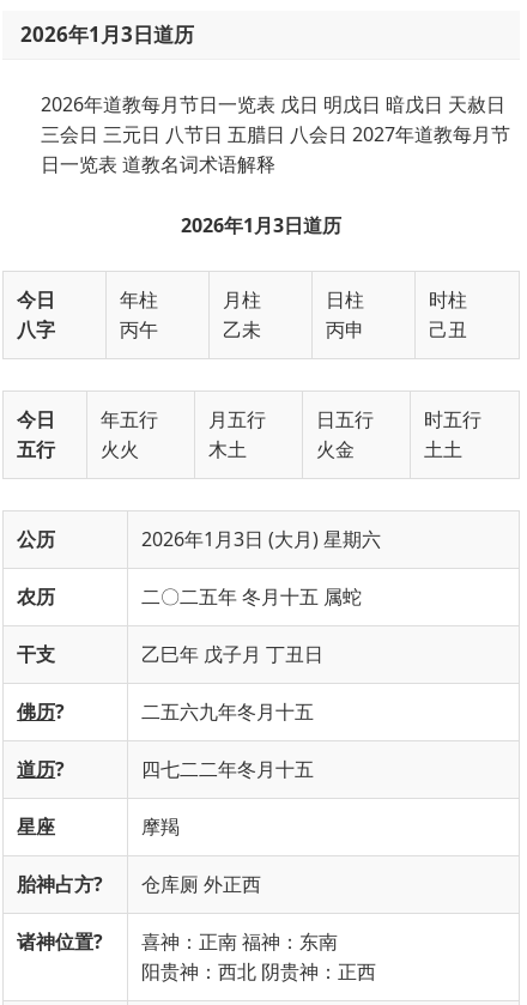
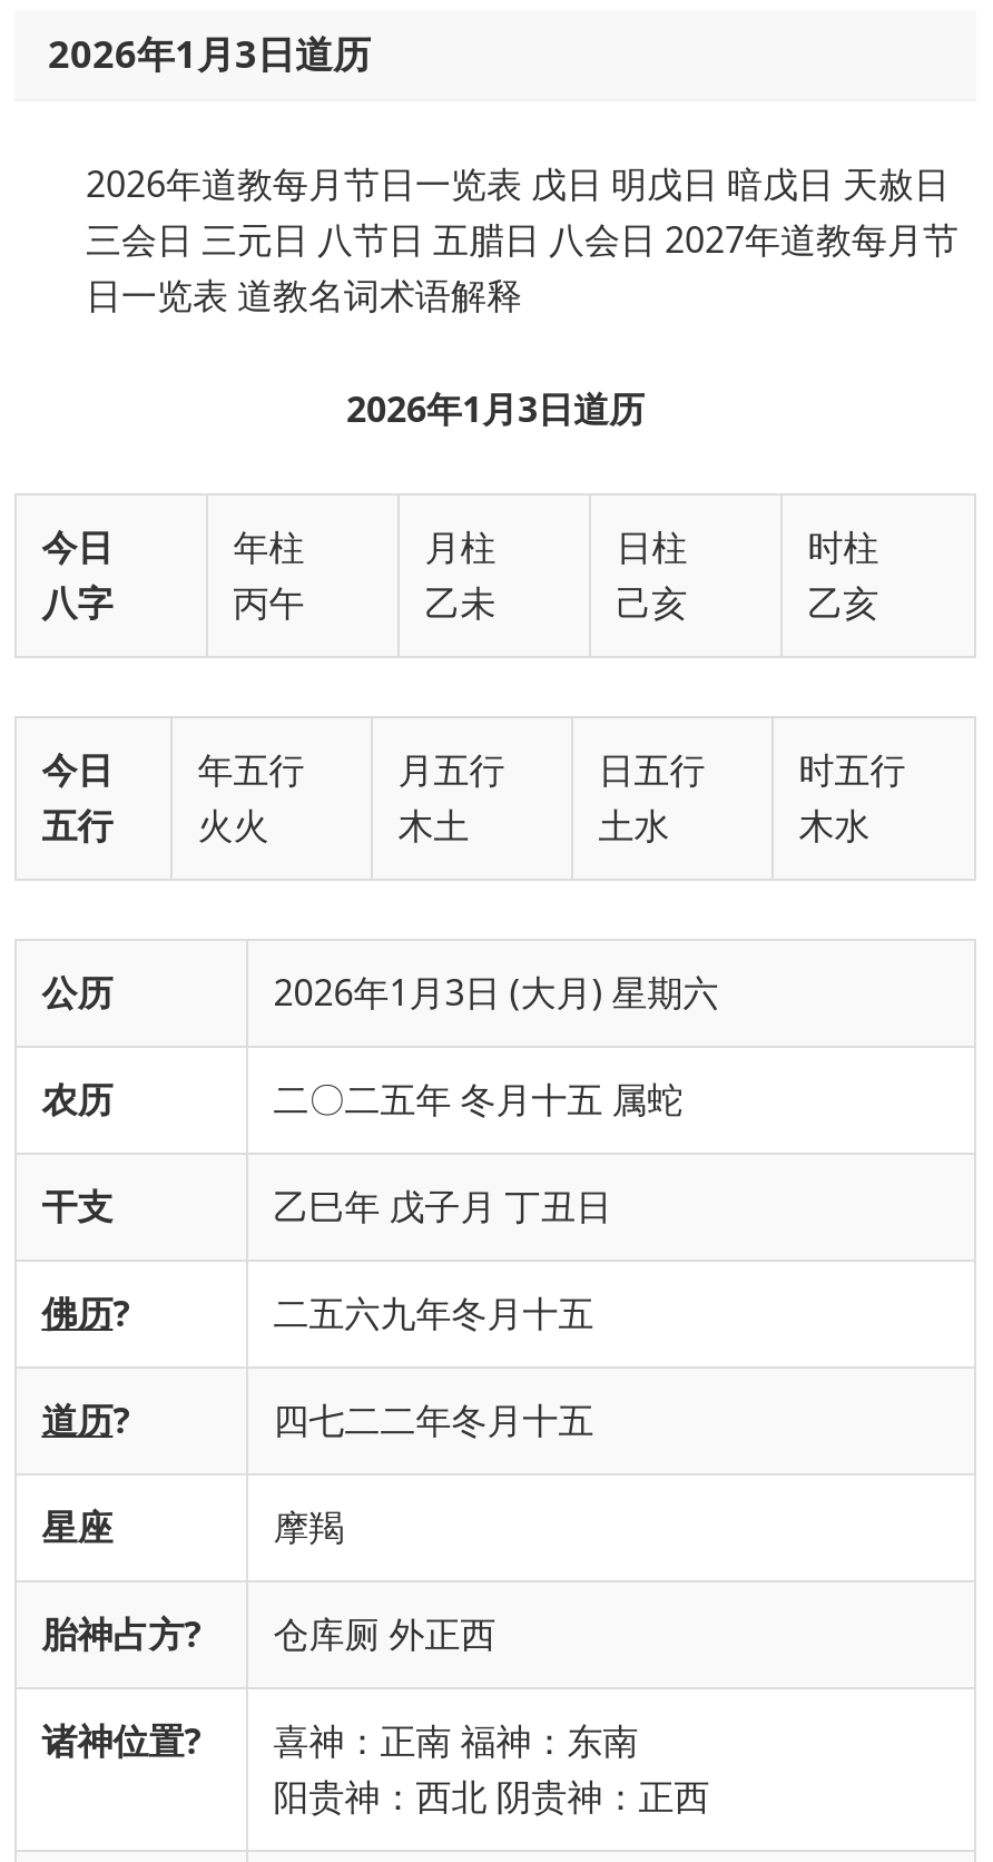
- 丙申
+ 己亥

- 己丑
+ 乙亥

- 火金
+ 土水

- 土土
+ 木水
